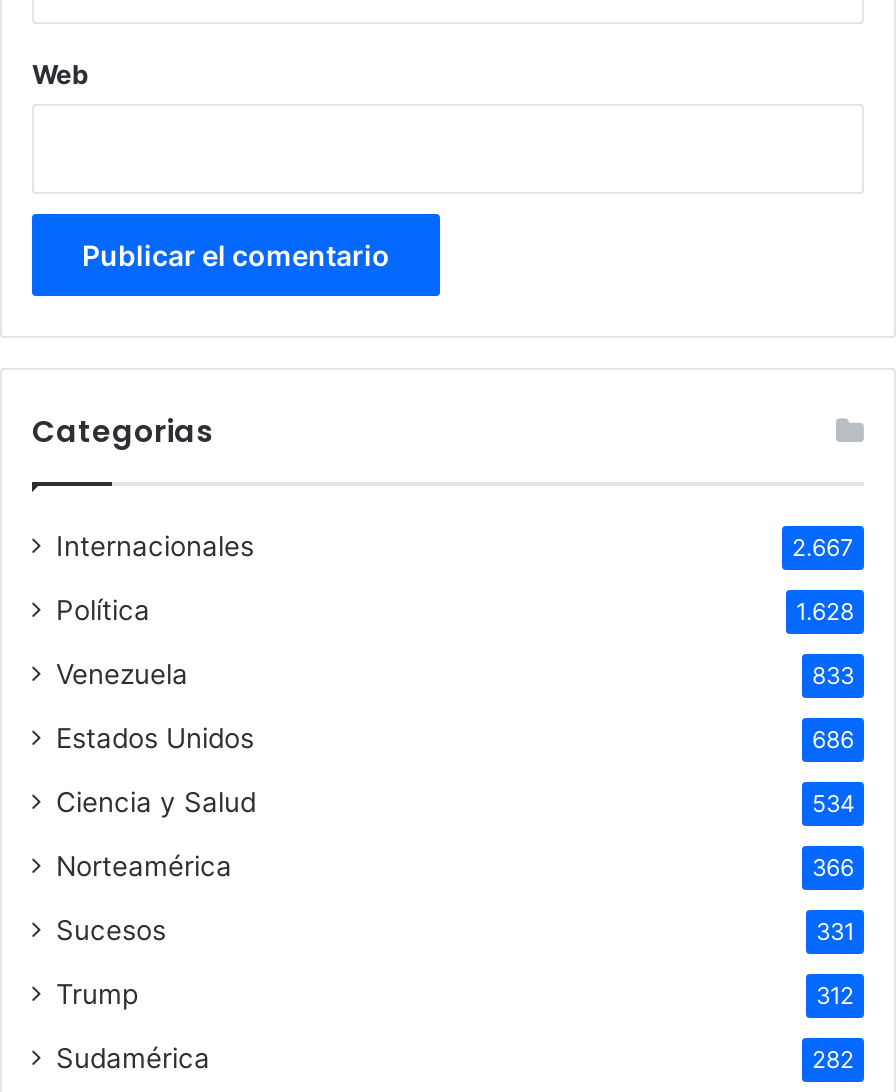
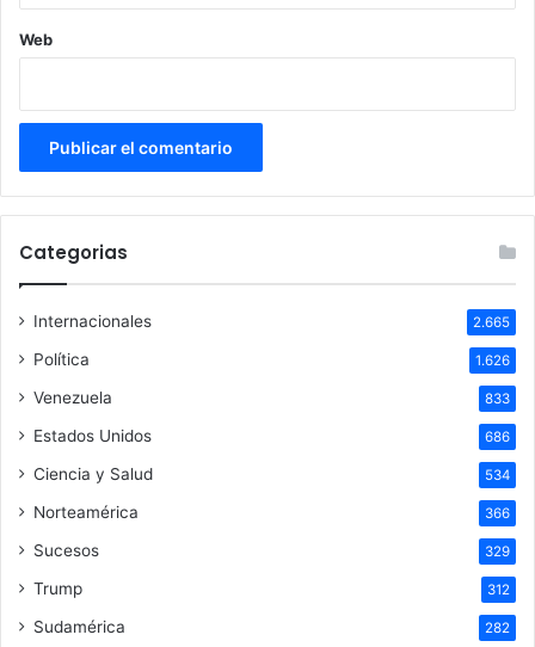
- 2.667
+ 2.665

- 1.628
+ 1.626

- 331
+ 329
